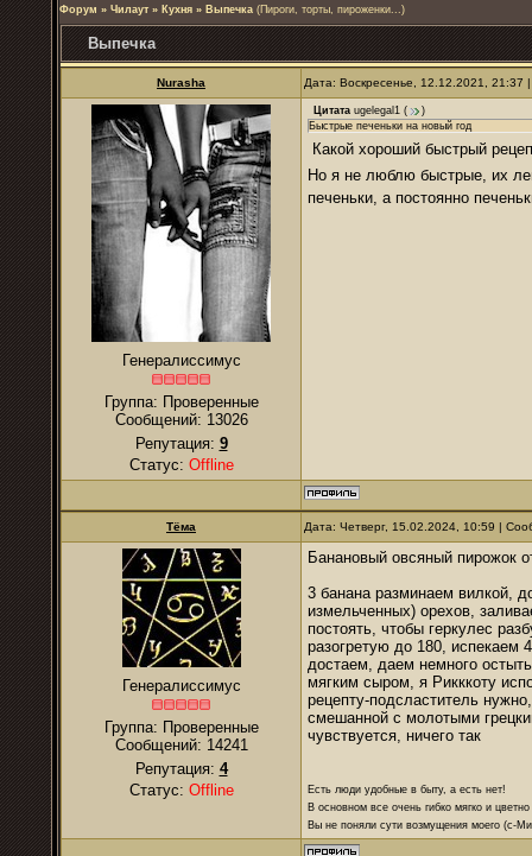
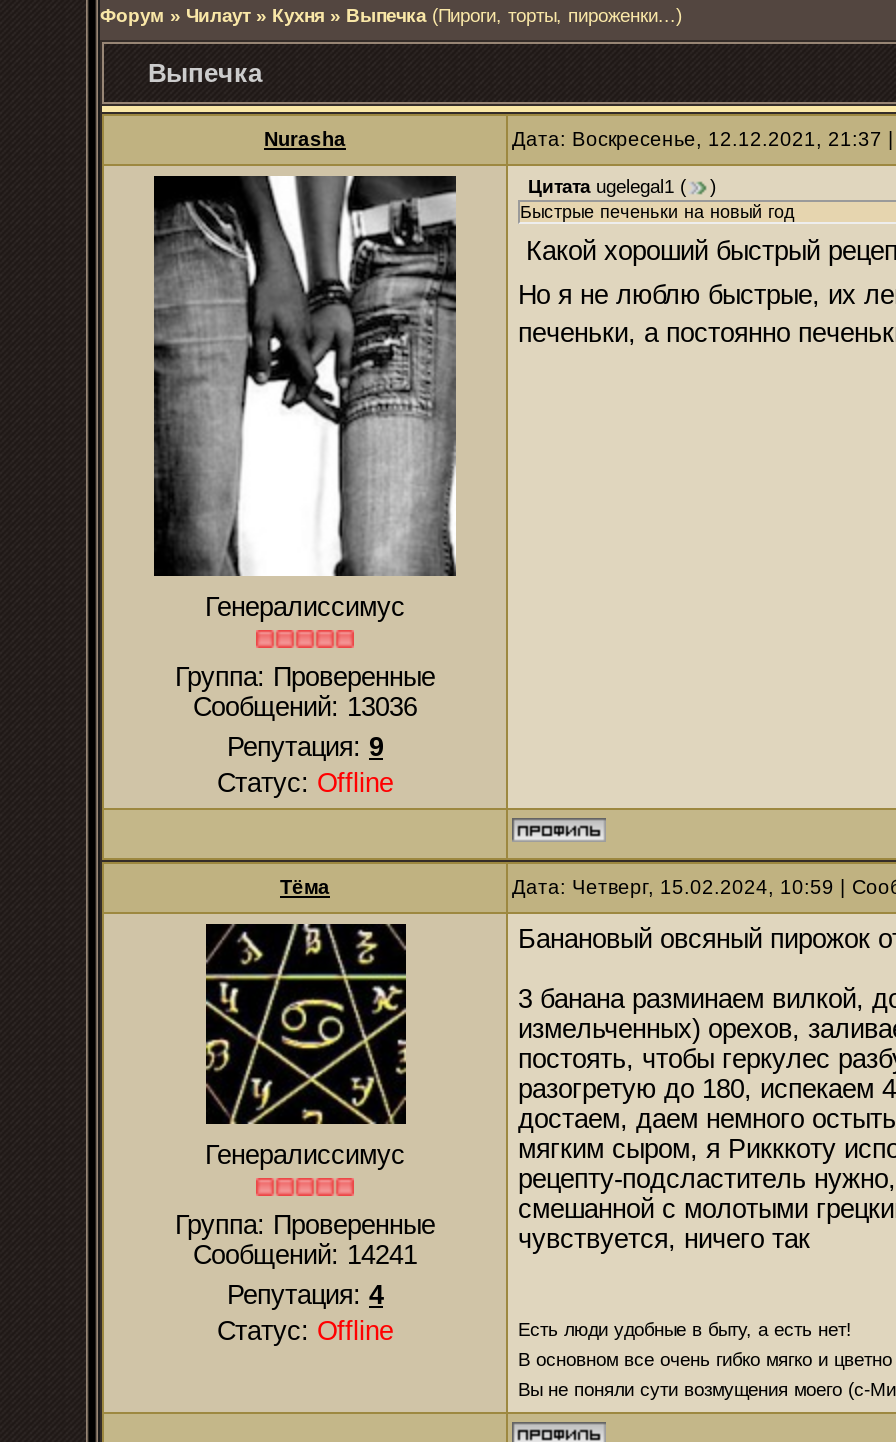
- Сообщений: 13026
+ Сообщений: 13036
